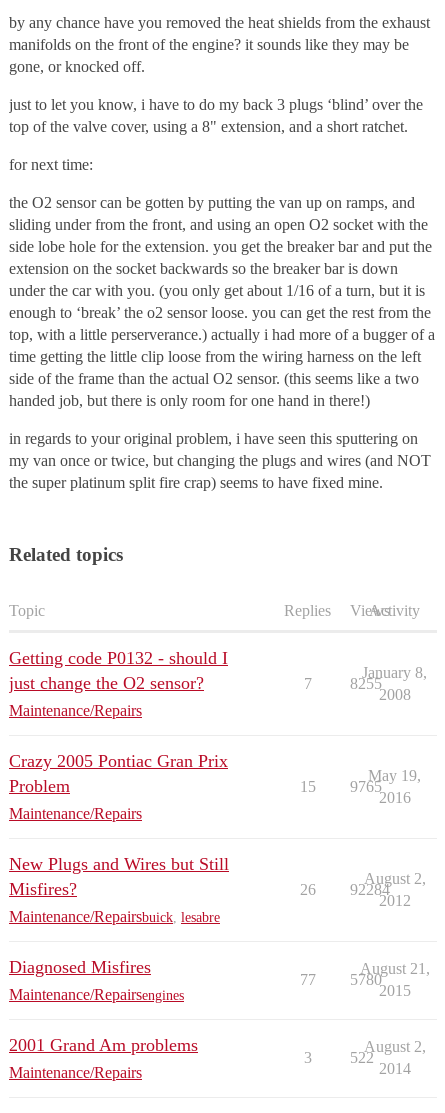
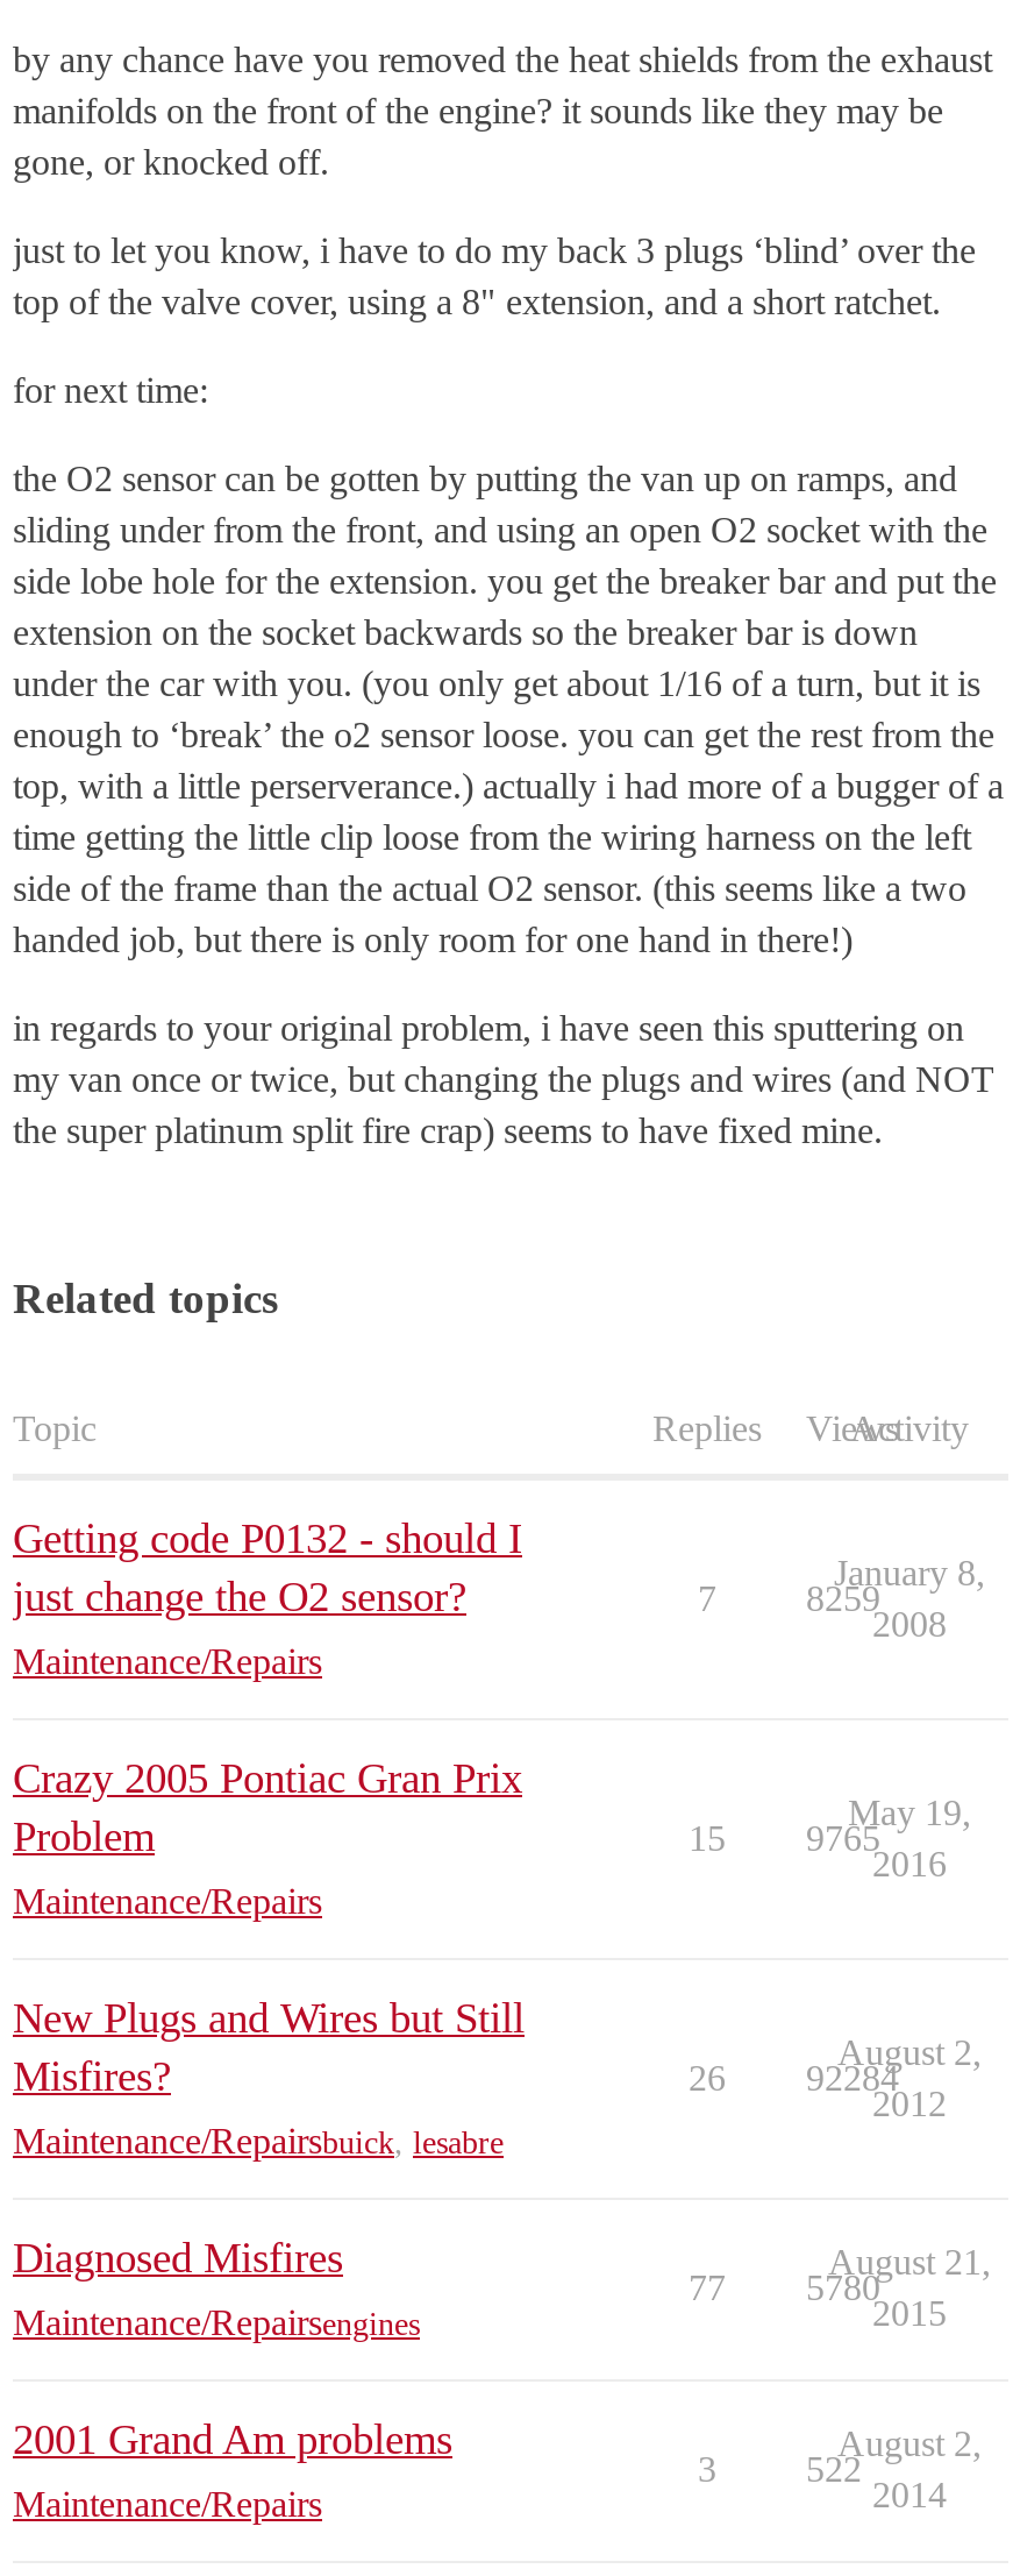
- 8255
+ 8259
